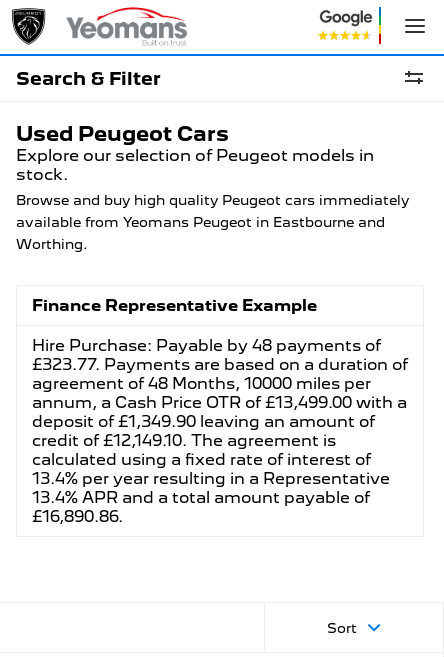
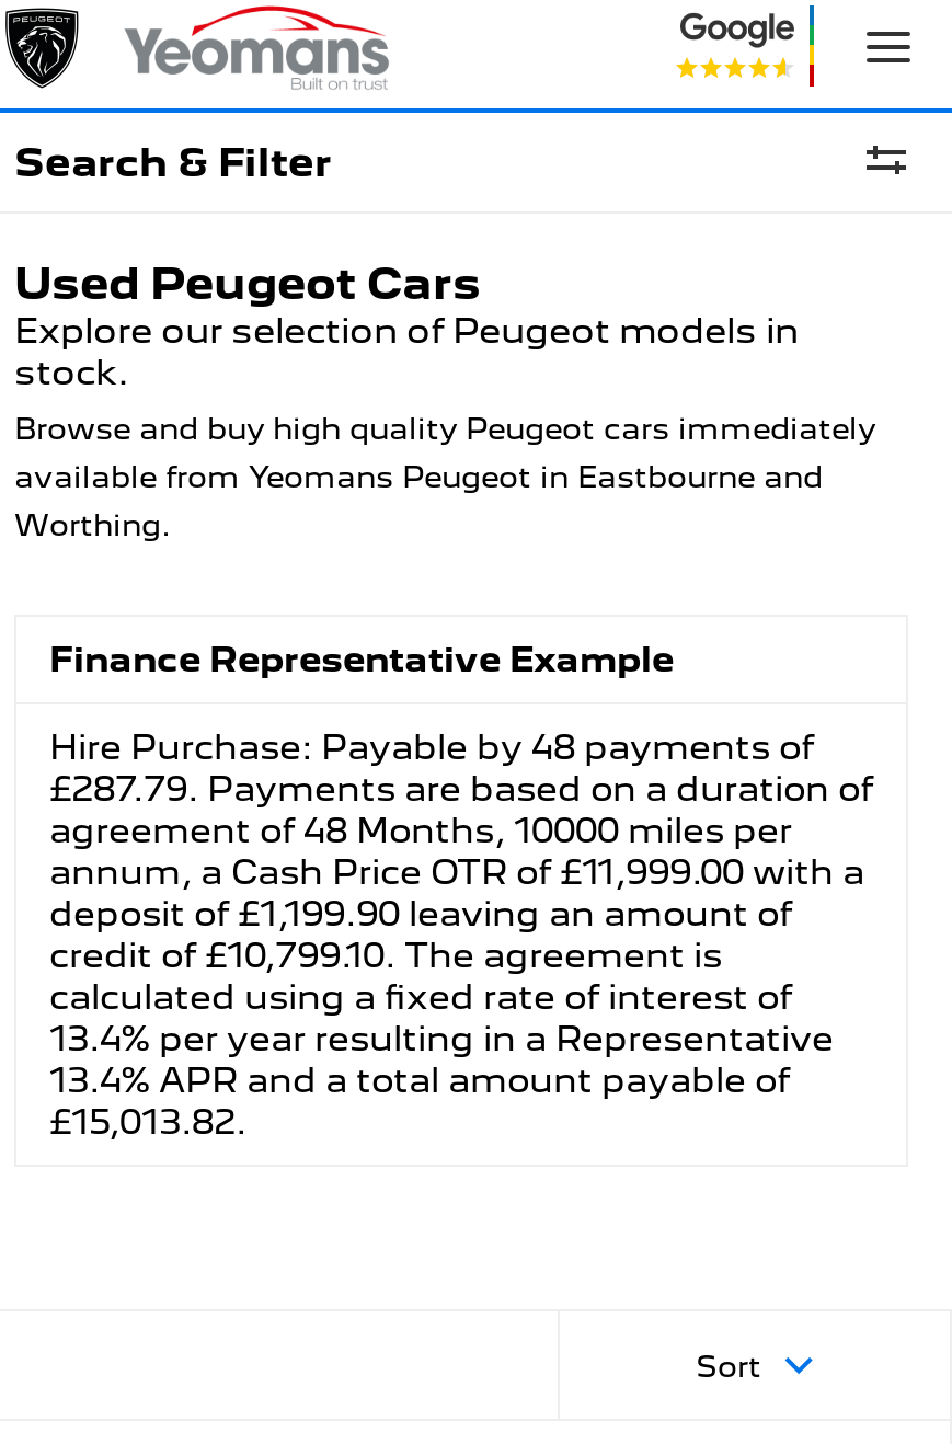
- £323.77. Payments are based on a duration of
+ £287.79. Payments are based on a duration of

- annum, a Cash Price OTR of £13,499.00 with a
+ annum, a Cash Price OTR of £11,999.00 with a

- deposit of £1,349.90 leaving an amount of
+ deposit of £1,199.90 leaving an amount of

- credit of £12,149.10. The agreement is
+ credit of £10,799.10. The agreement is

- £16,890.86.
+ £15,013.82.
